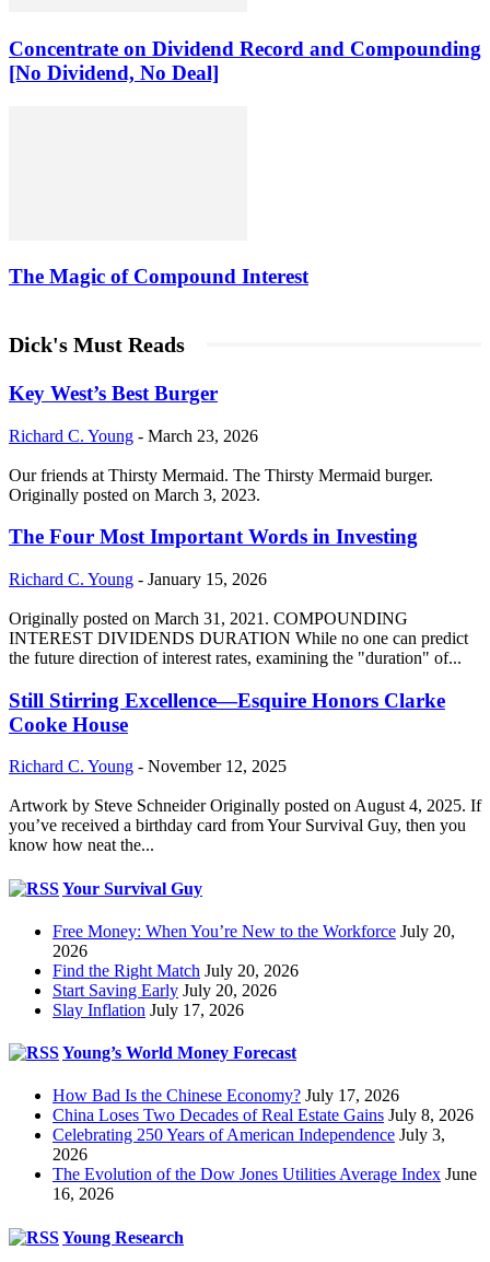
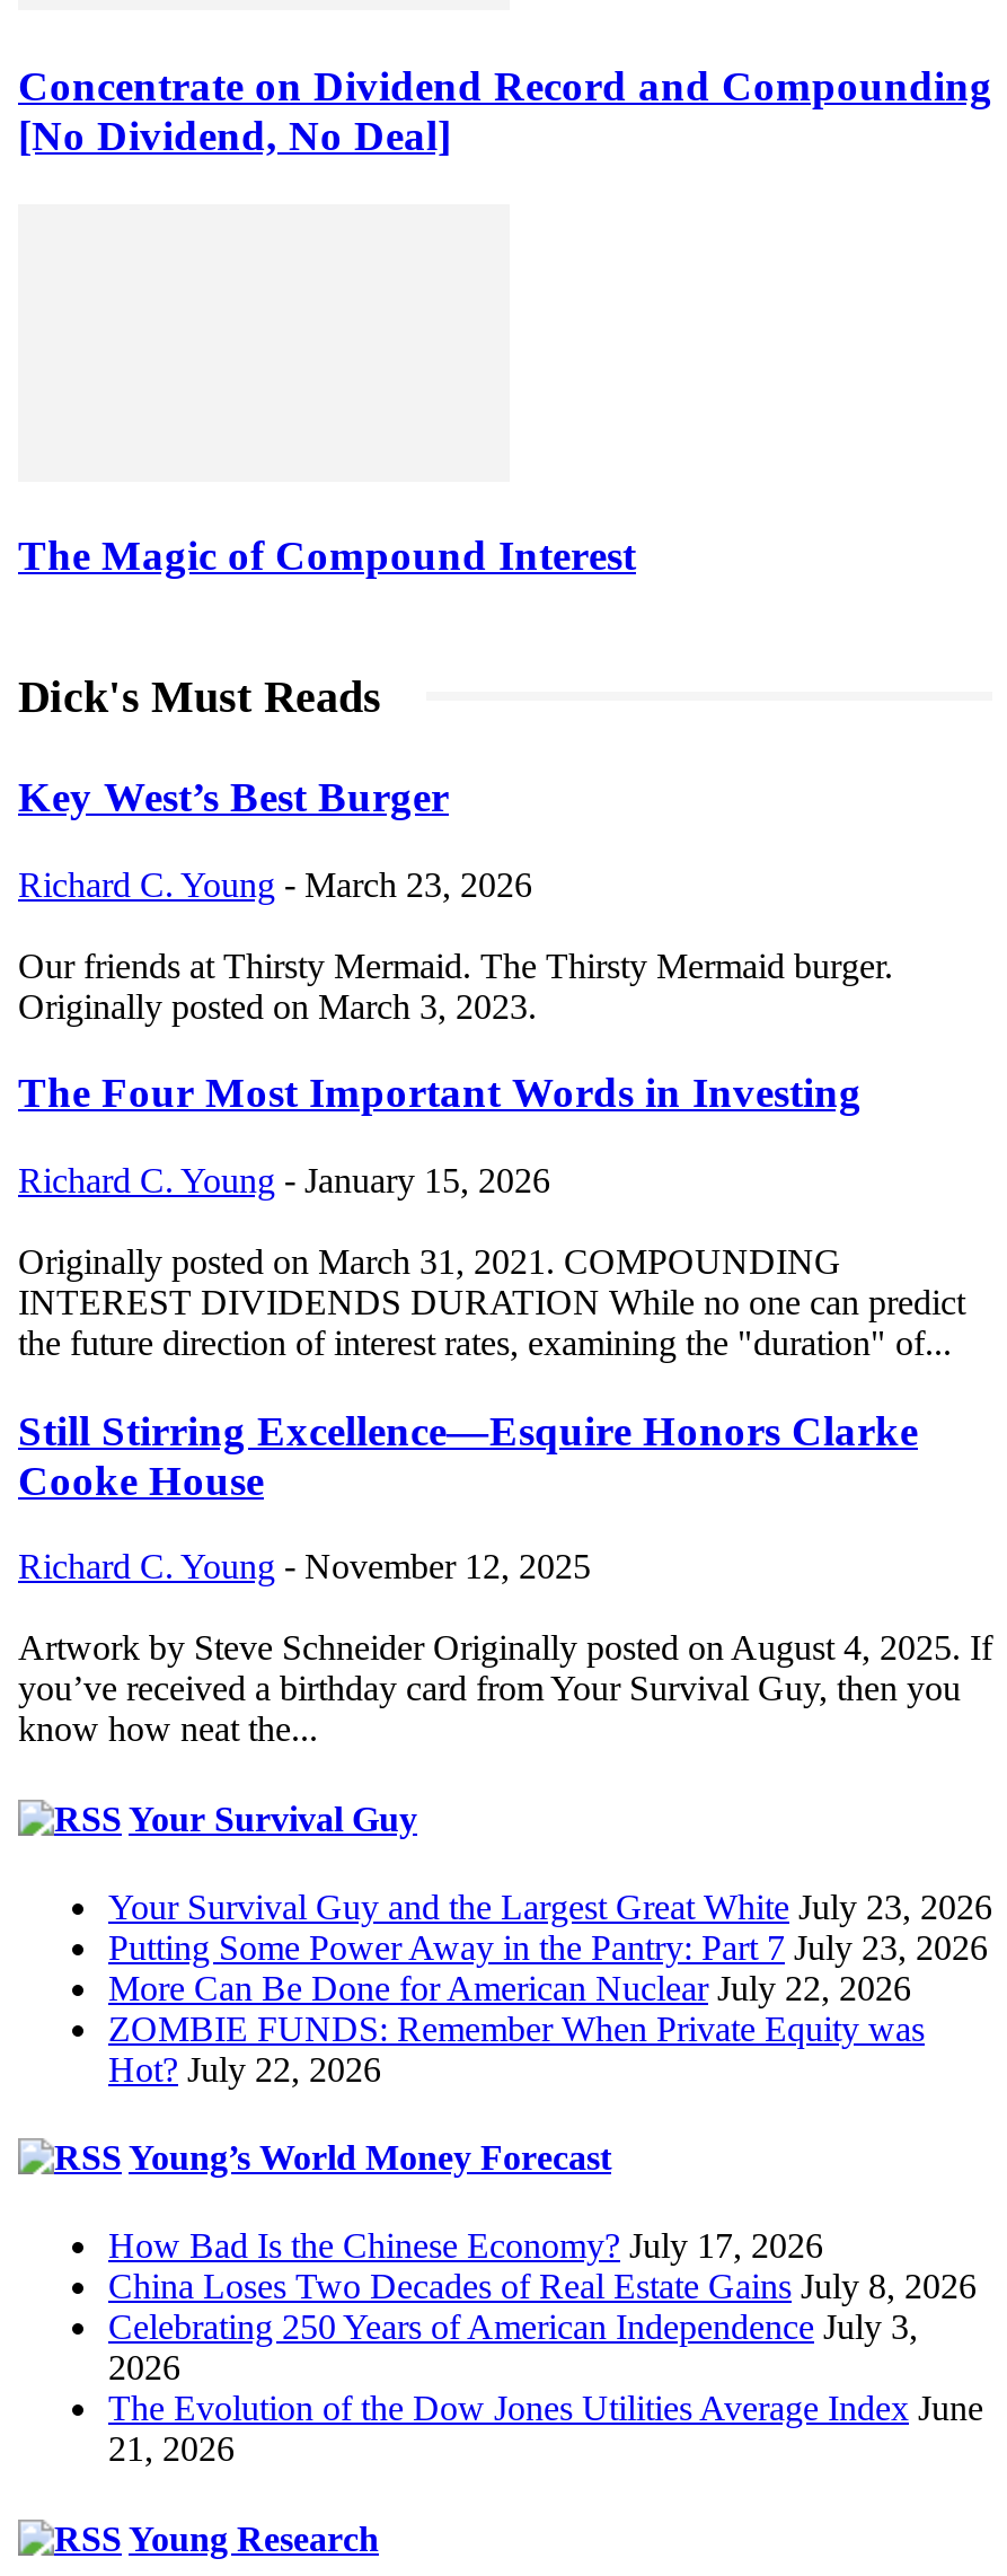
- Free Money: When You’re New to the Workforce July 20,
- 2026
- Find the Right Match July 20, 2026
- Start Saving Early July 20, 2026
- Slay Inflation July 17, 2026
+ Your Survival Guy and the Largest Great White July 23, 2026
+ Putting Some Power Away in the Pantry: Part 7 July 23, 2026
+ More Can Be Done for American Nuclear July 22, 2026
+ ZOMBIE FUNDS: Remember When Private Equity was
+ Hot? July 22, 2026

- 16, 2026
+ 21, 2026
